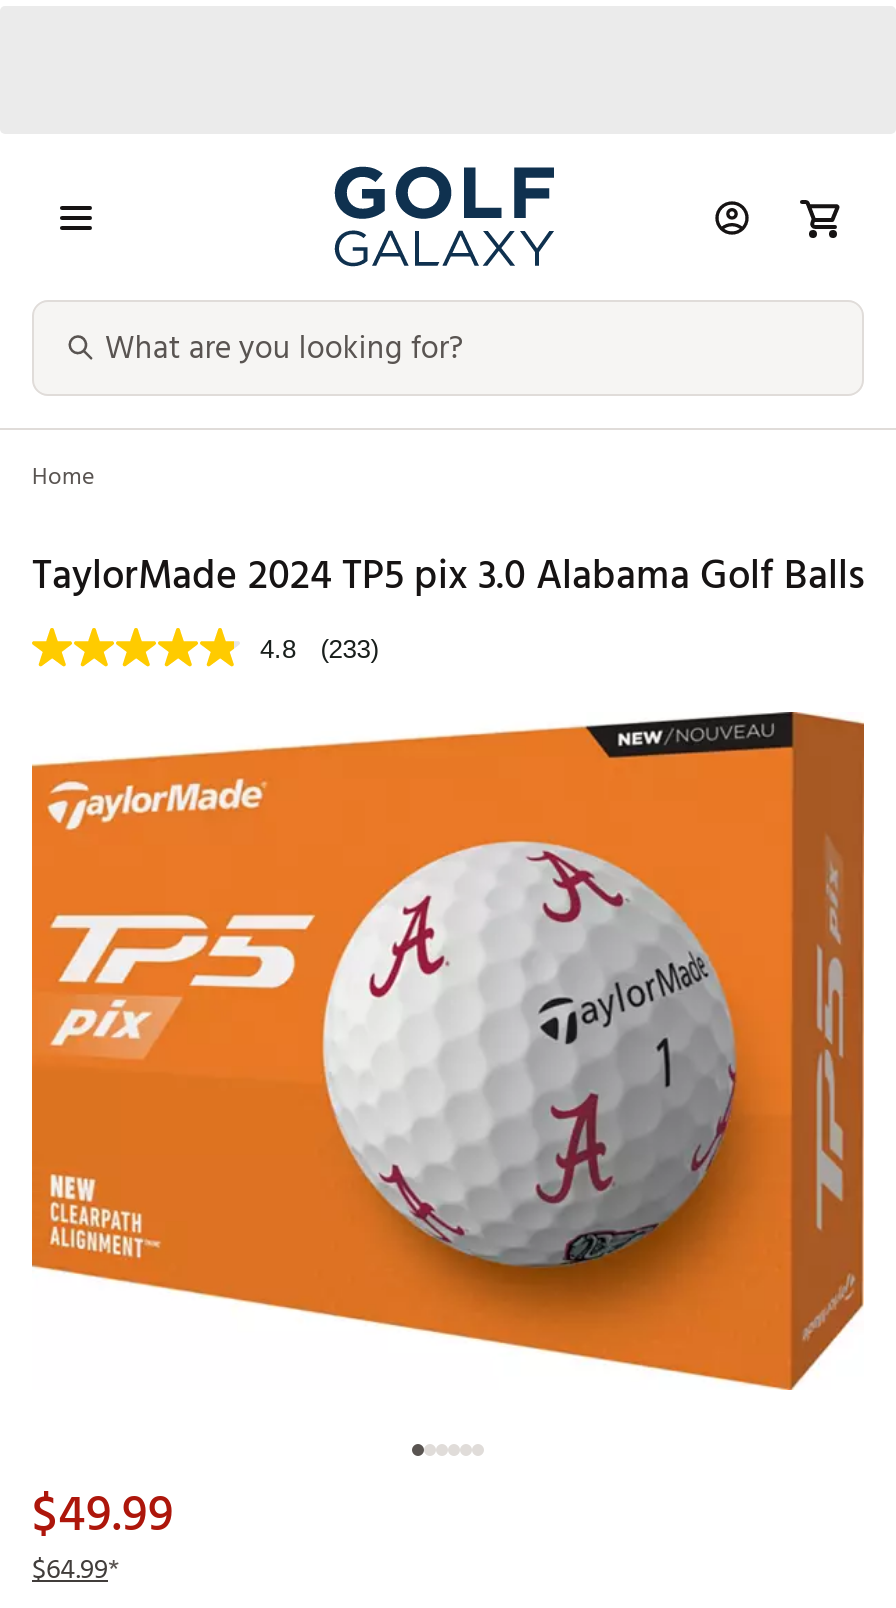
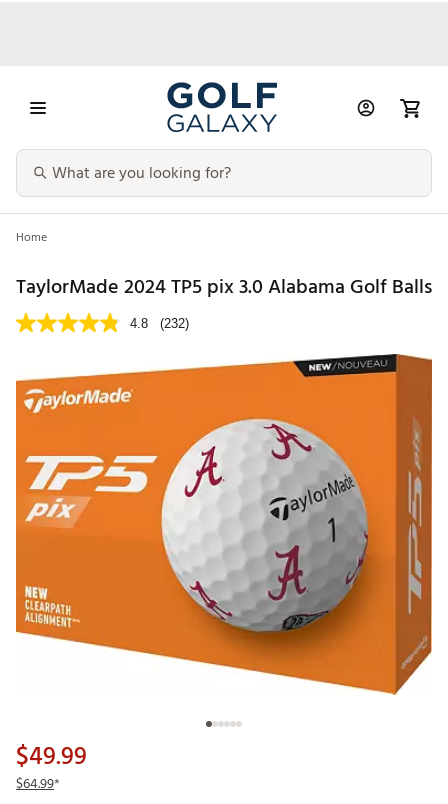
- 4.8 (233)
+ 4.8 (232)
